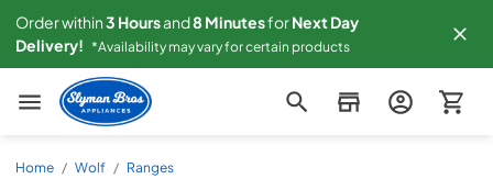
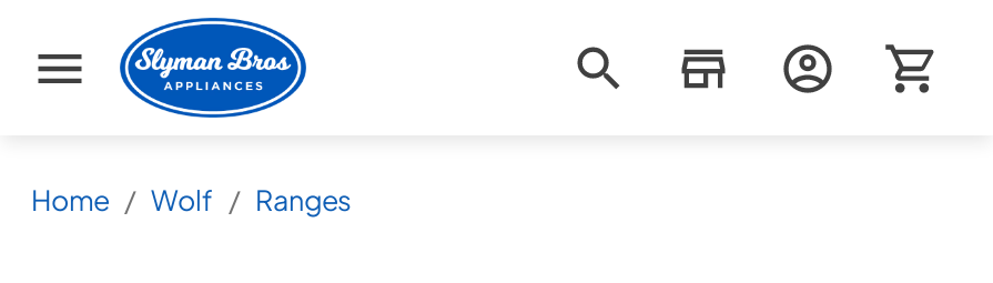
- Order within 3 Hoursand 8 Minutes for Next Day
- Delivery! *Availability may vary for certain products
